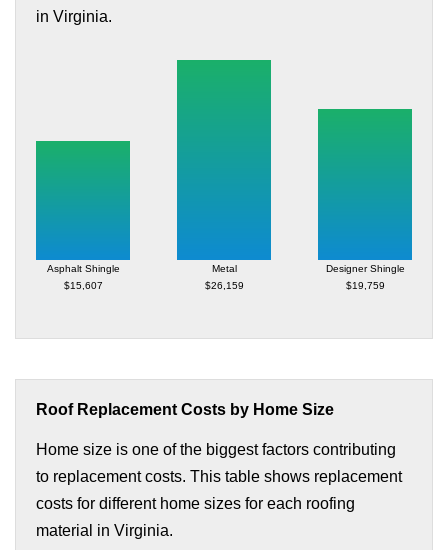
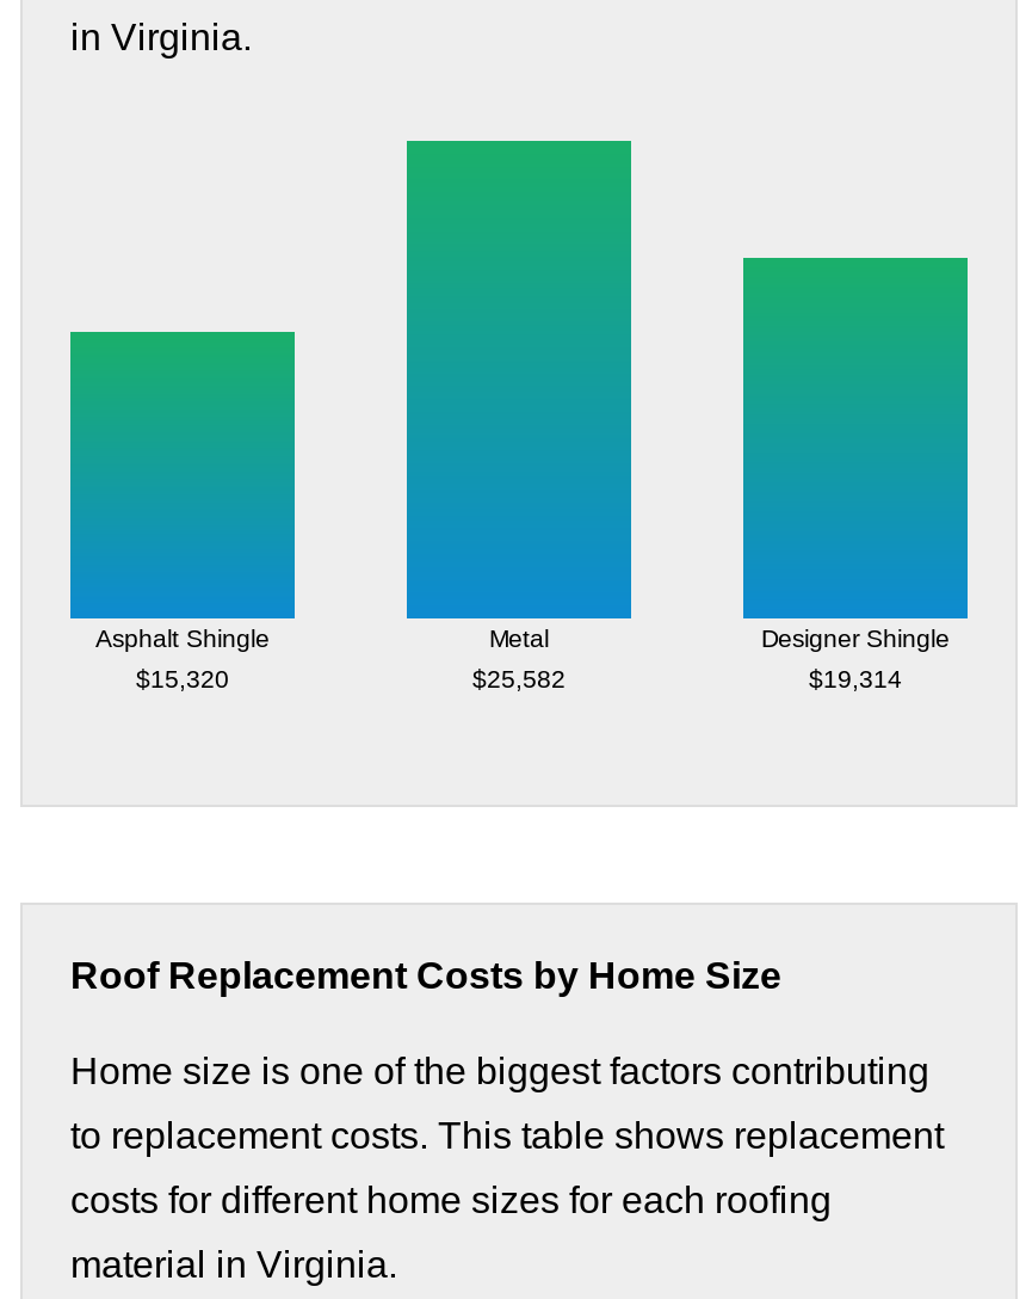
- $15,607
+ $15,320

- $26,159
+ $25,582

- $19,759
+ $19,314
